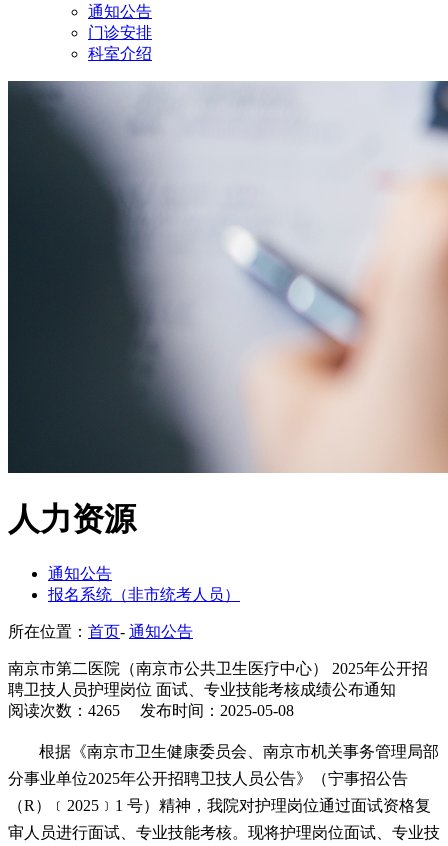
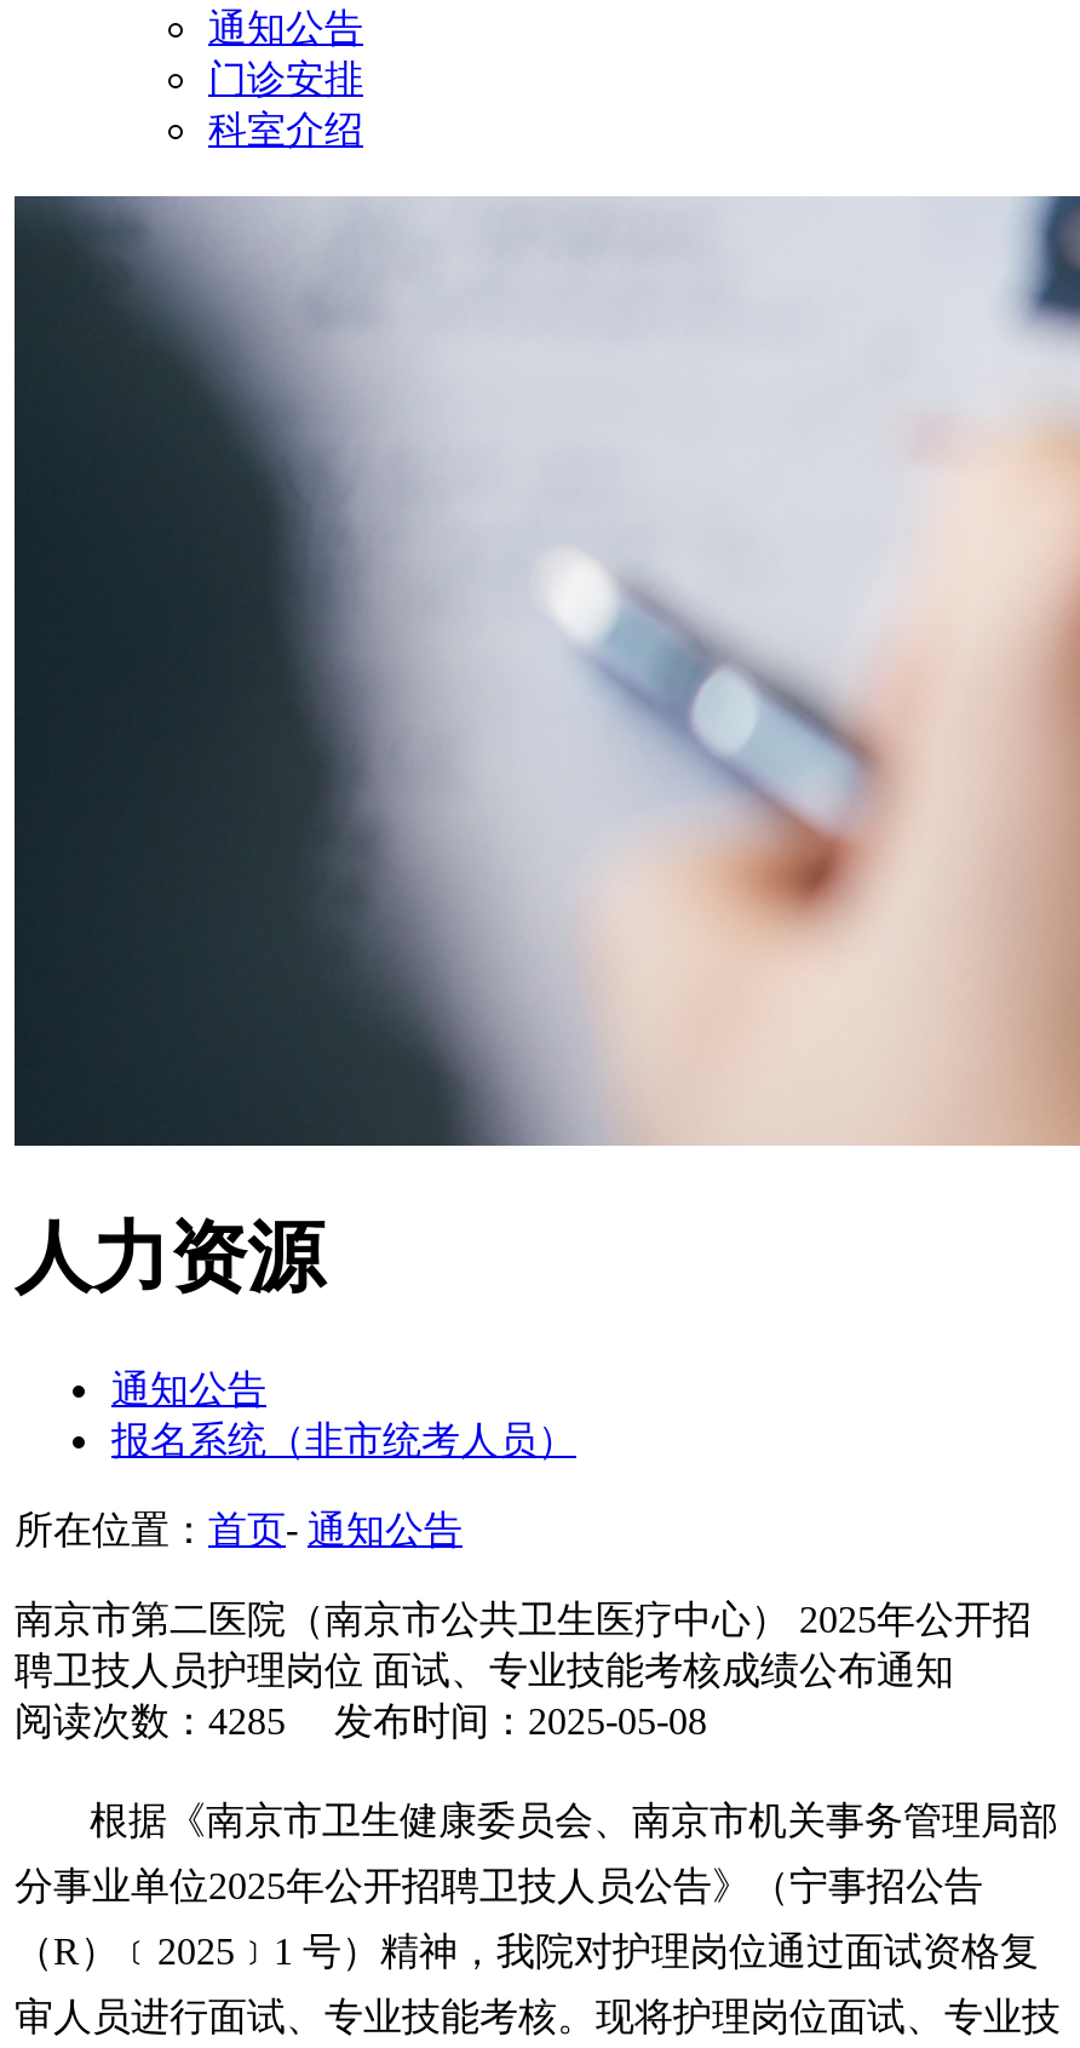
- 阅读次数：4265 发布时间：2025-05-08
+ 阅读次数：4285 发布时间：2025-05-08
